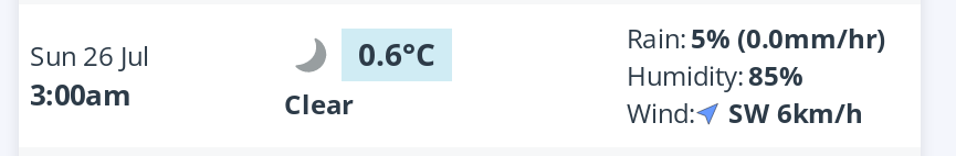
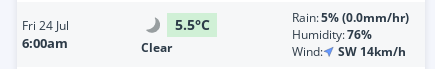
- Sun 26 Jul
- 3:00am
+ Fri 24 Jul
+ 6:00am

- 0.6°C
+ 5.5°C

- Humidity: 85%
+ Humidity: 76%

- Wind: SW 6km/h
+ Wind: SW 14km/h
